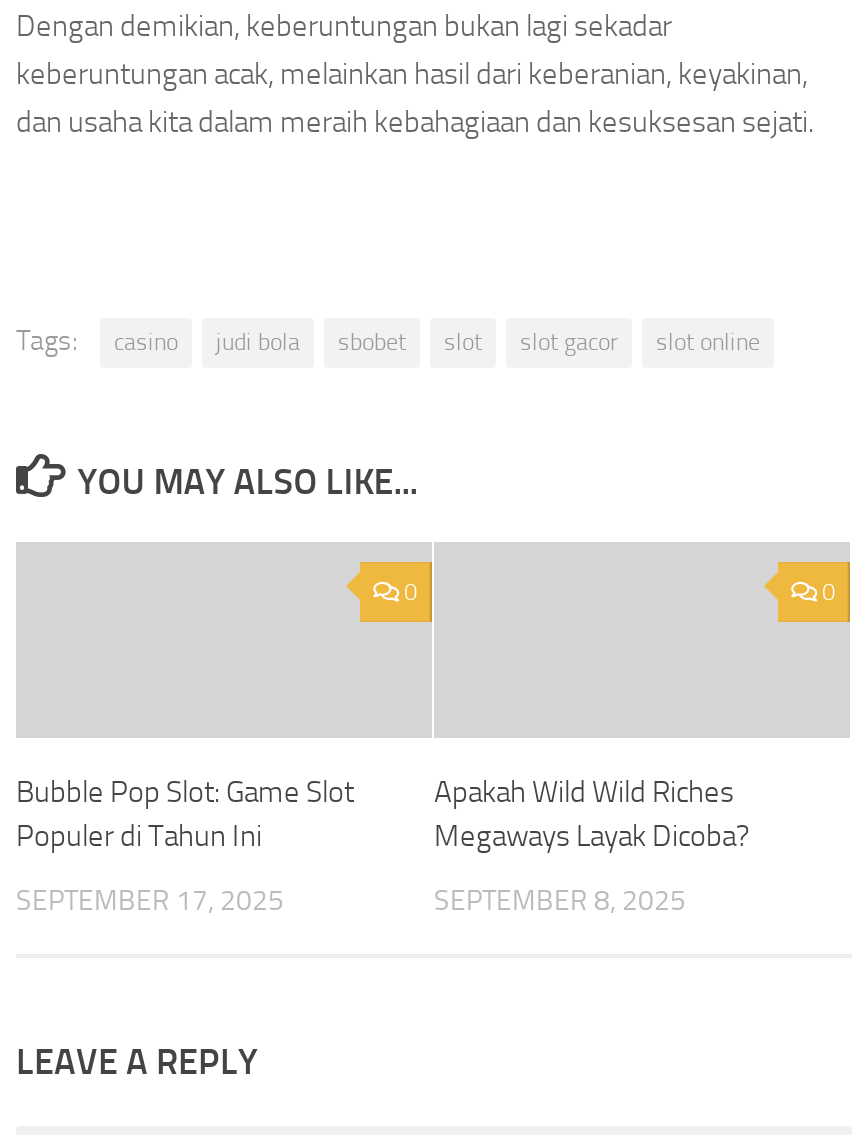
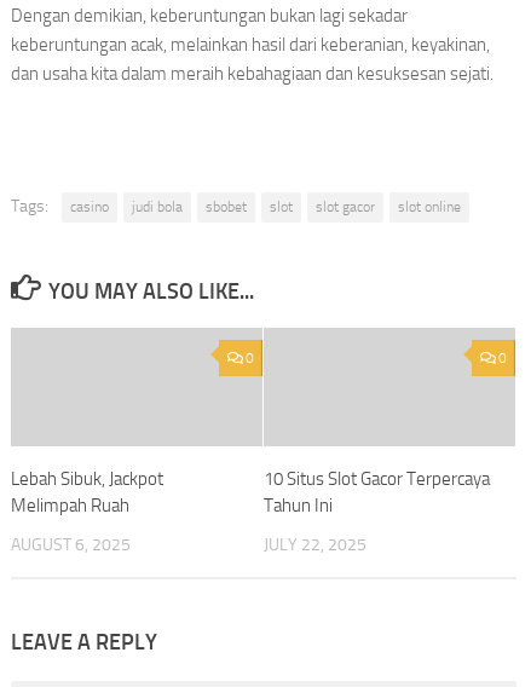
- Bubble Pop Slot: Game Slot
- Populer di Tahun Ini
+ Lebah Sibuk, Jackpot
+ Melimpah Ruah

- Apakah Wild Wild Riches
- Megaways Layak Dicoba?
+ 10 Situs Slot Gacor Terpercaya
+ Tahun Ini

- SEPTEMBER 17, 2025
+ AUGUST 6, 2025

- SEPTEMBER 8, 2025
+ JULY 22, 2025
